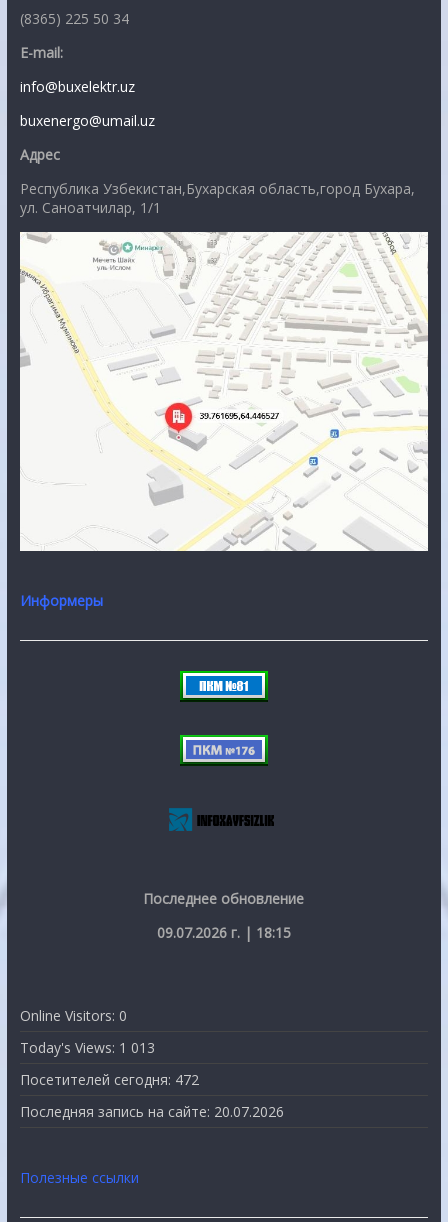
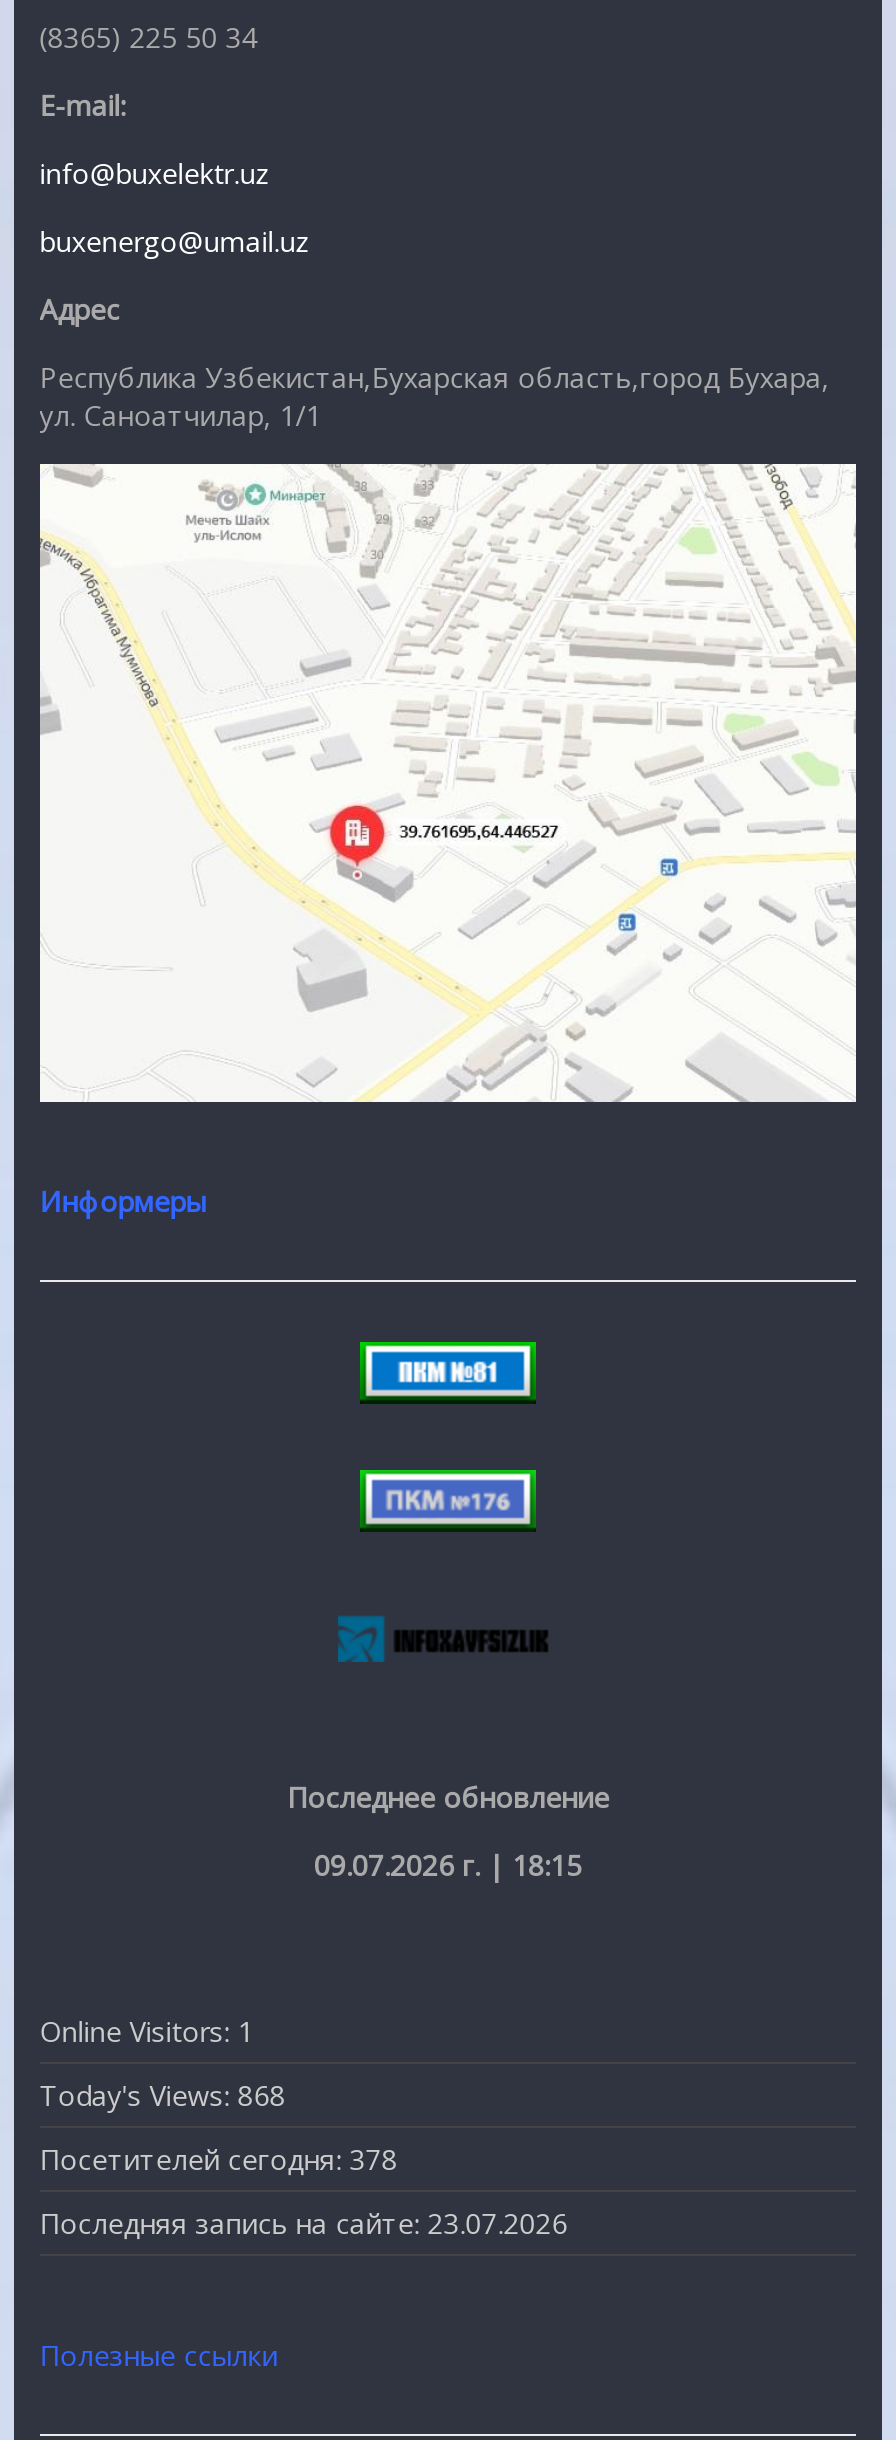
- Online Visitors: 0
+ Online Visitors: 1

- Today's Views: 1 013
+ Today's Views: 868

- Посетителей сегодня: 472
+ Посетителей сегодня: 378

- Последняя запись на сайте: 20.07.2026
+ Последняя запись на сайте: 23.07.2026
